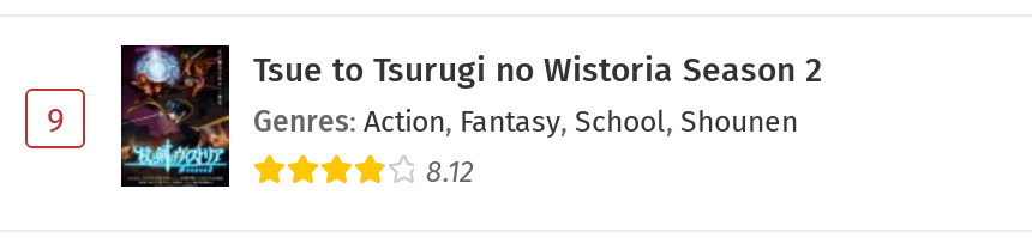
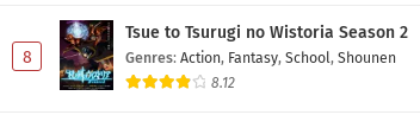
- 9
+ 8
